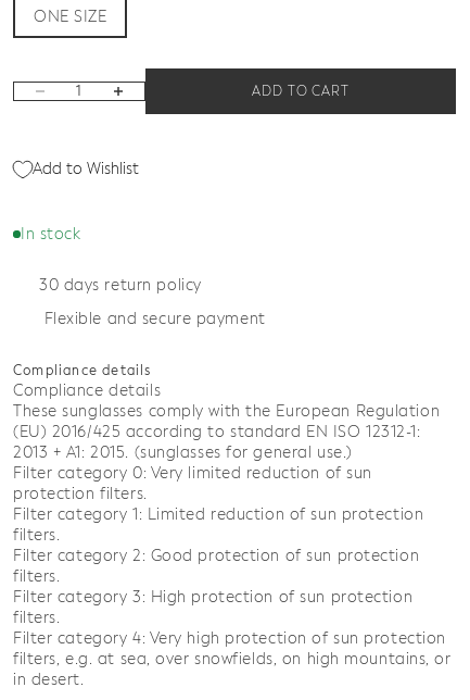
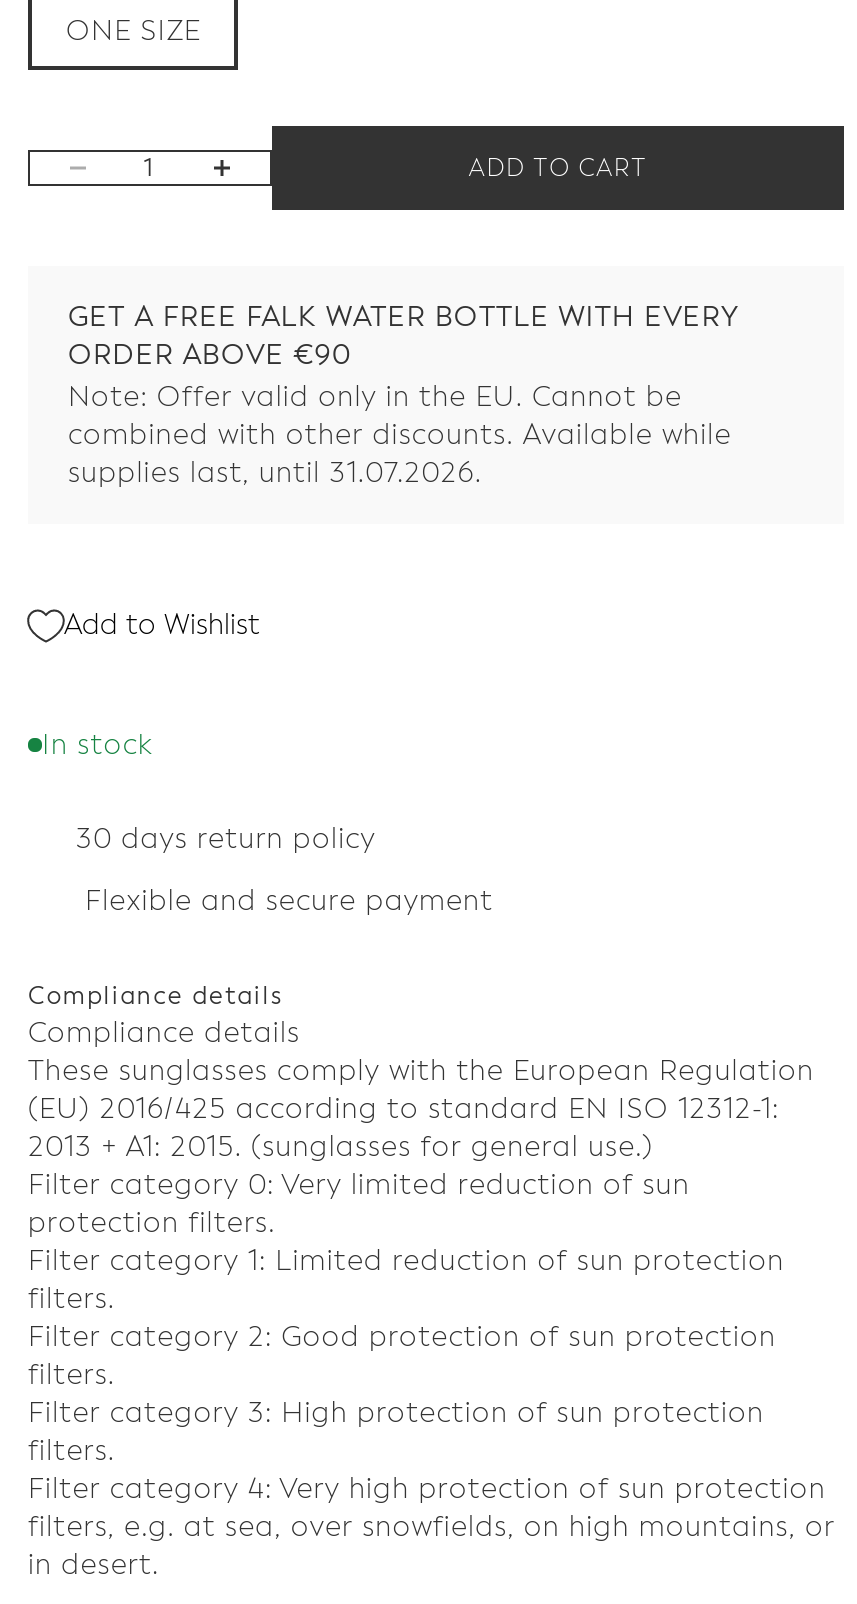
+ GET A FREE FALK WATER BOTTLE WITH EVERY
+ ORDER ABOVE €90
+ Note: Offer valid only in the EU. Cannot be
+ combined with other discounts. Available while
+ supplies last, until 31.07.2026.
